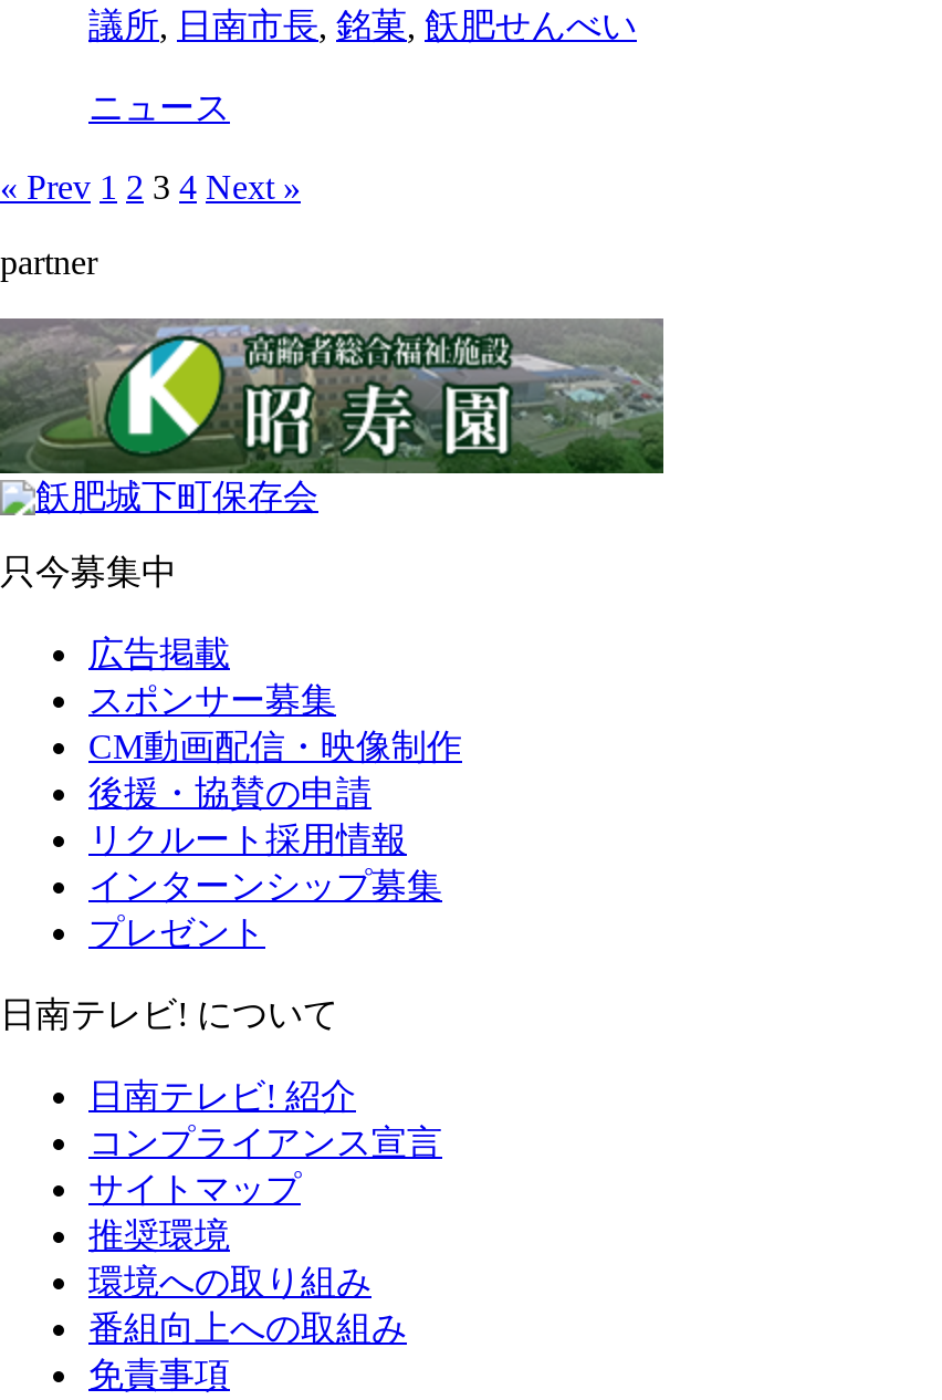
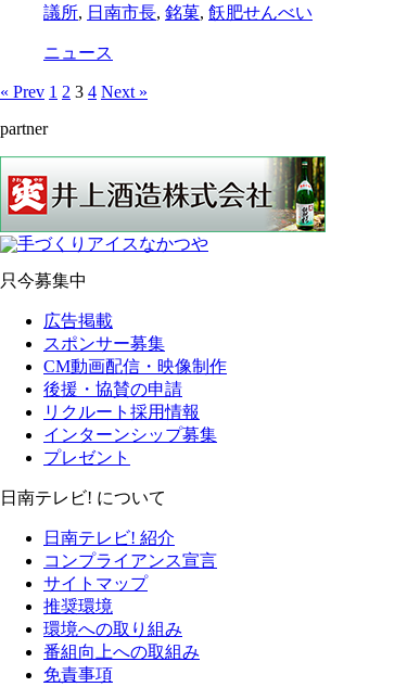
- [image]
+ [image]
